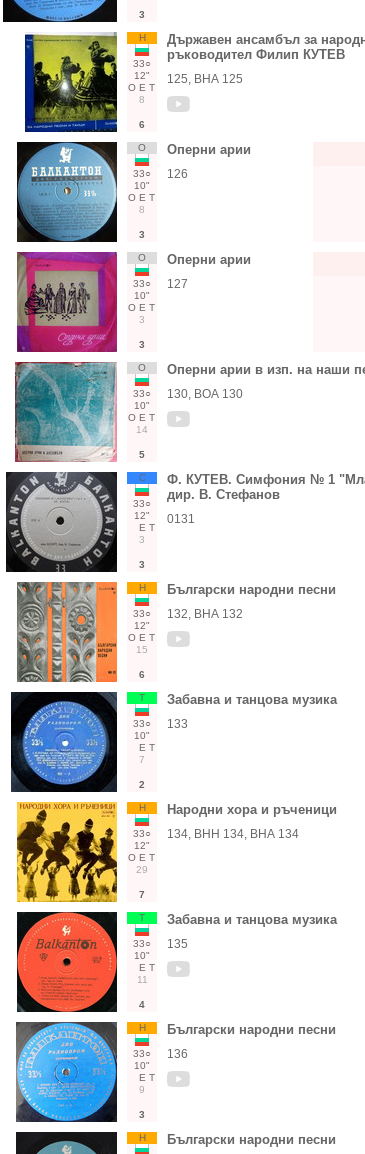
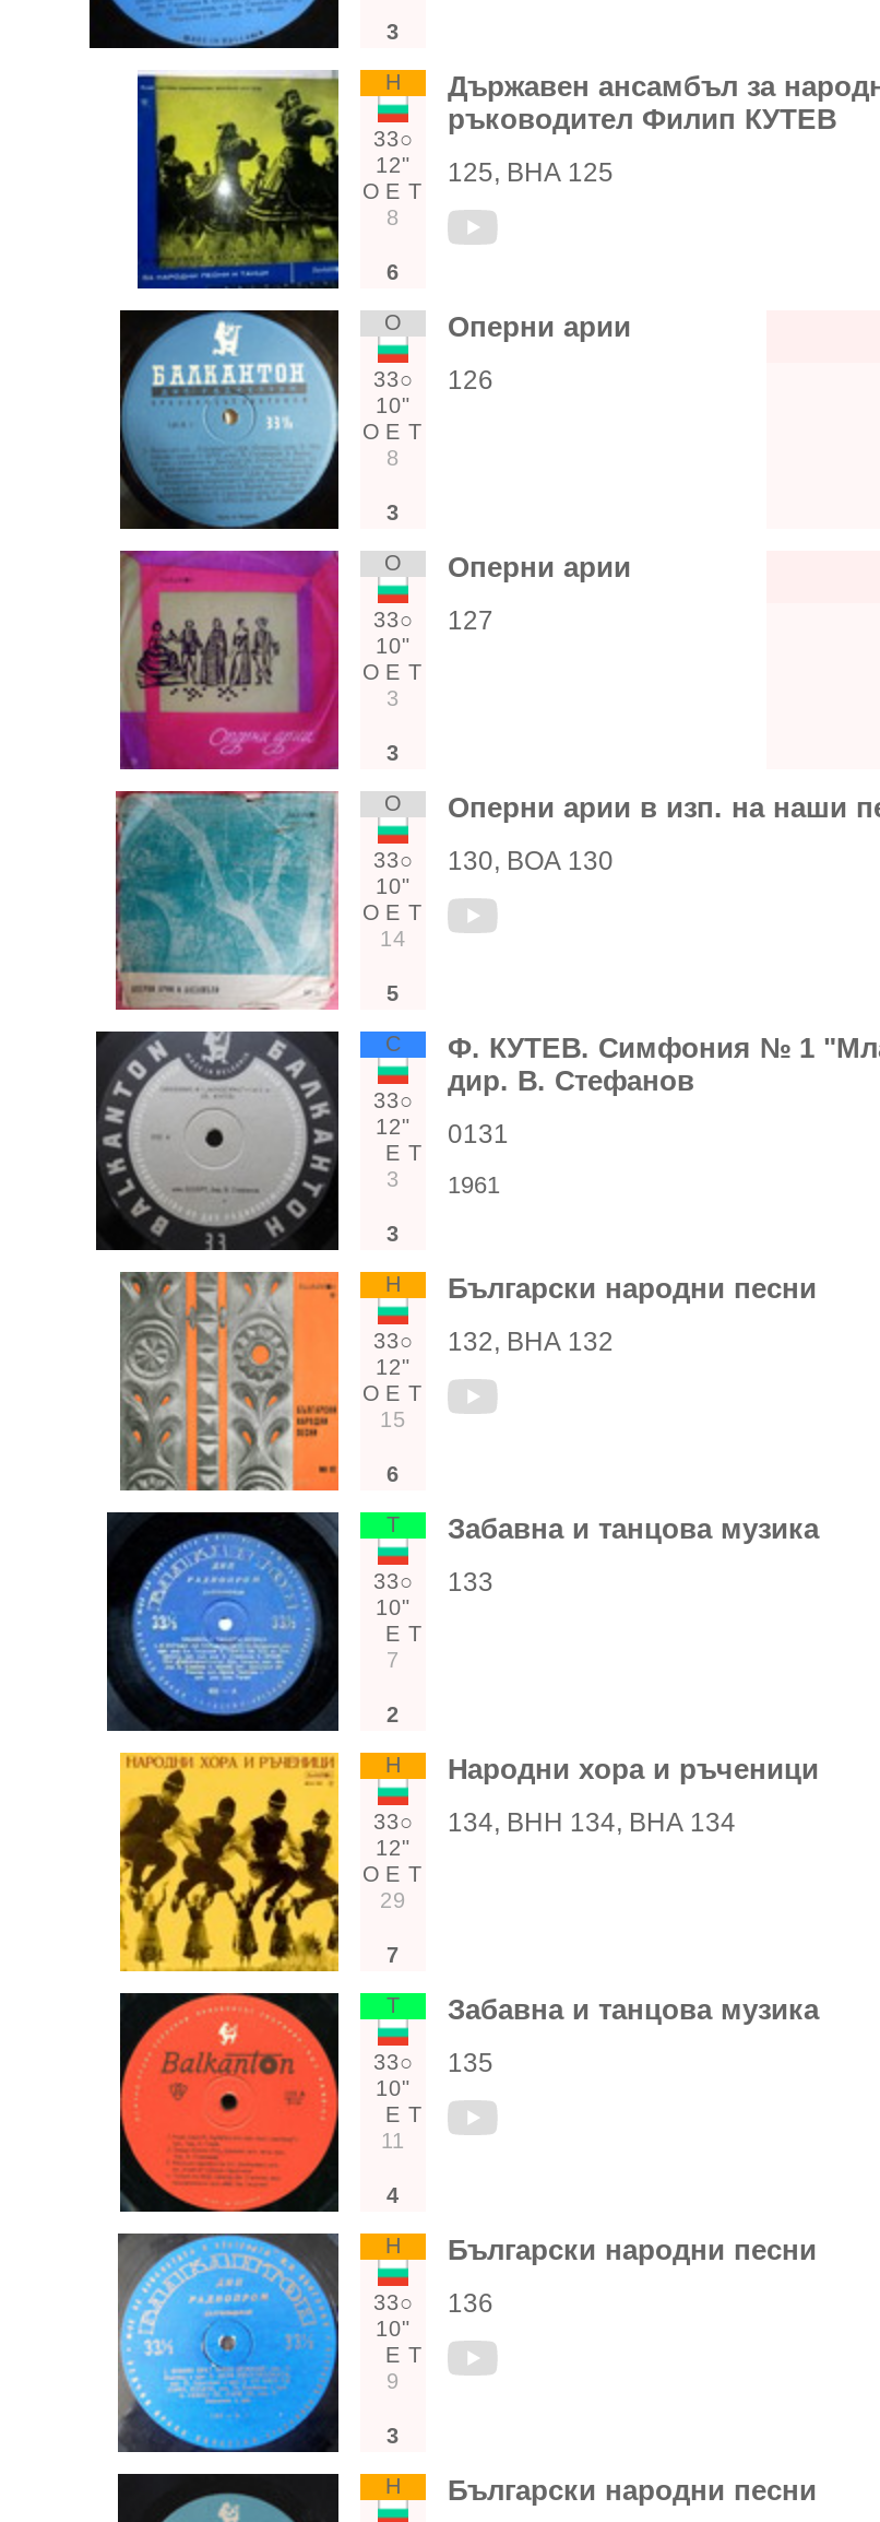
+ 1961
